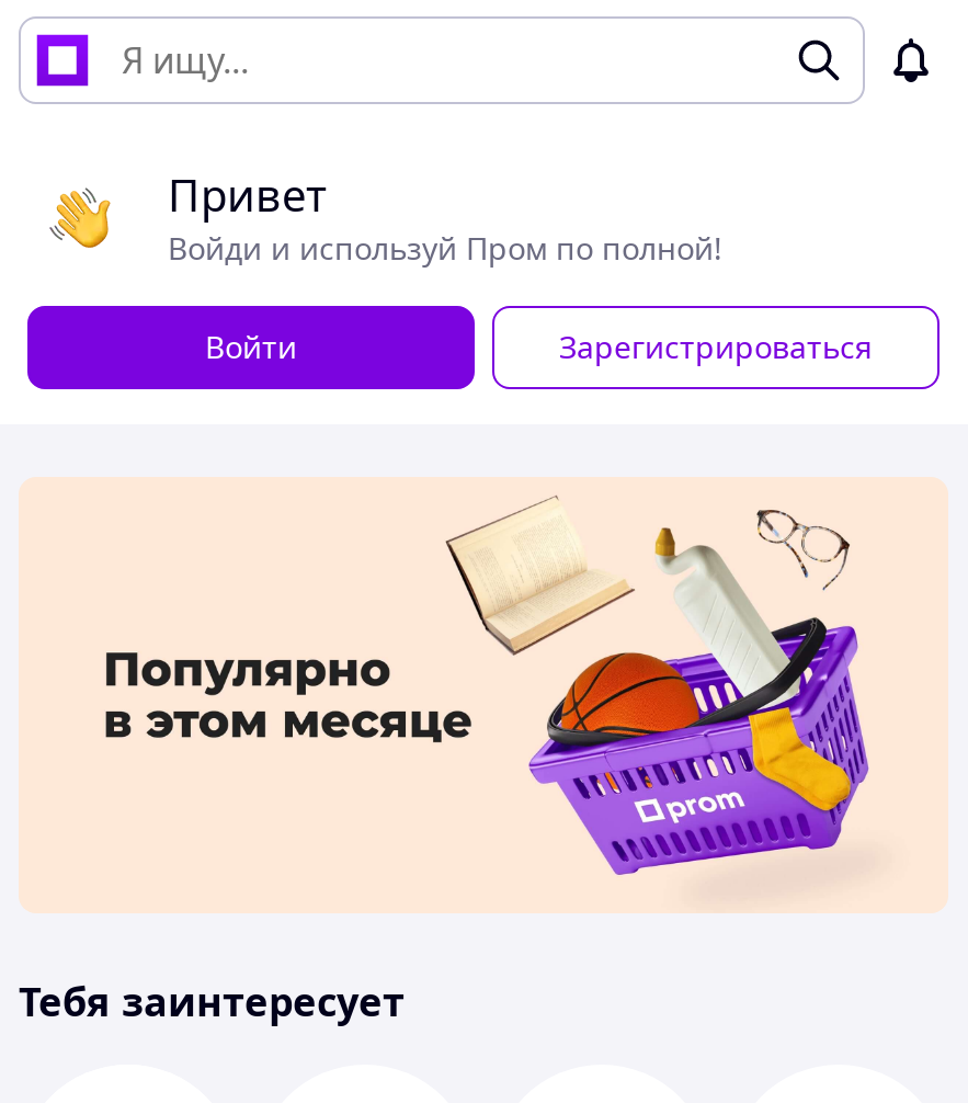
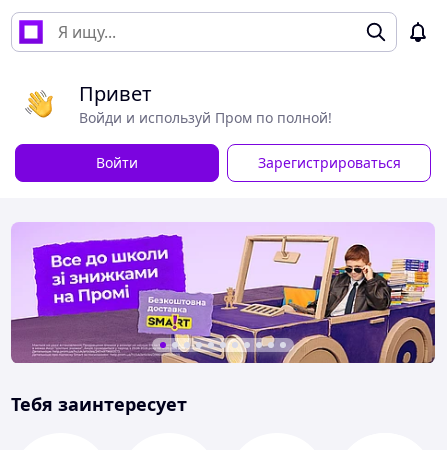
- [image]
+ [image]
